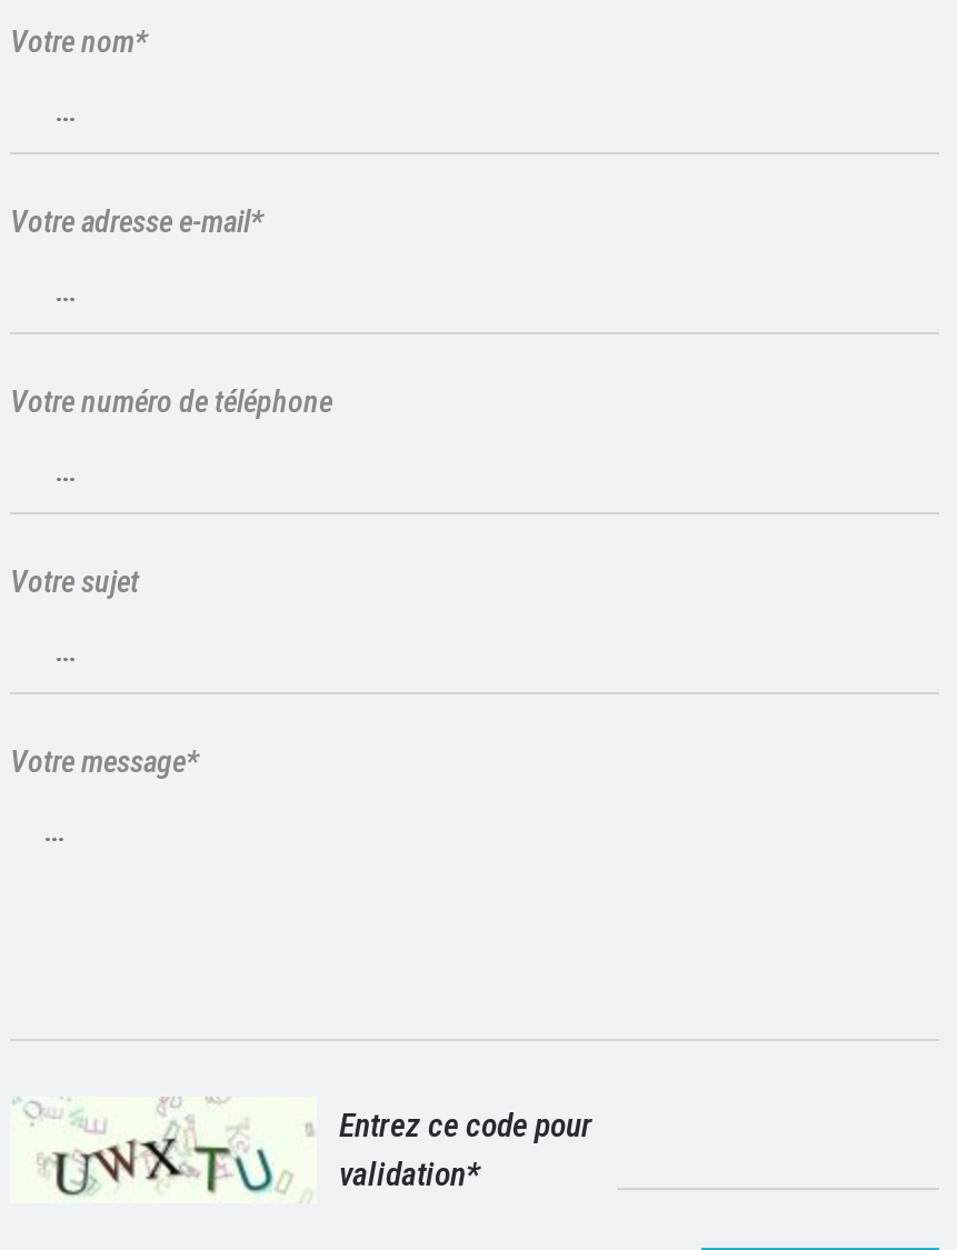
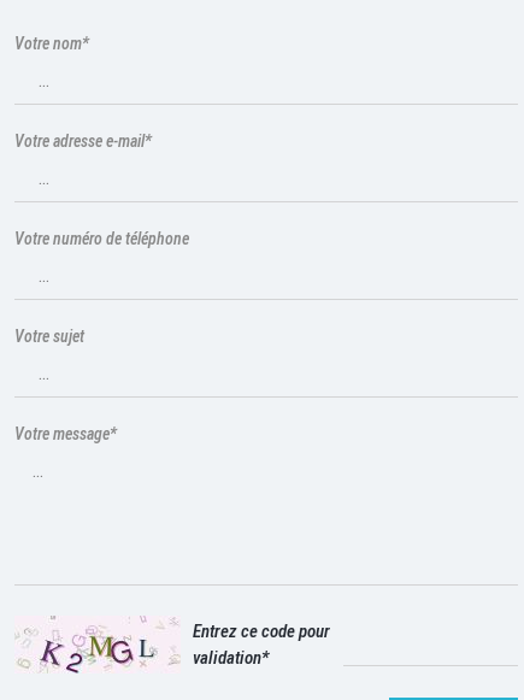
- [image]
+ [image]
